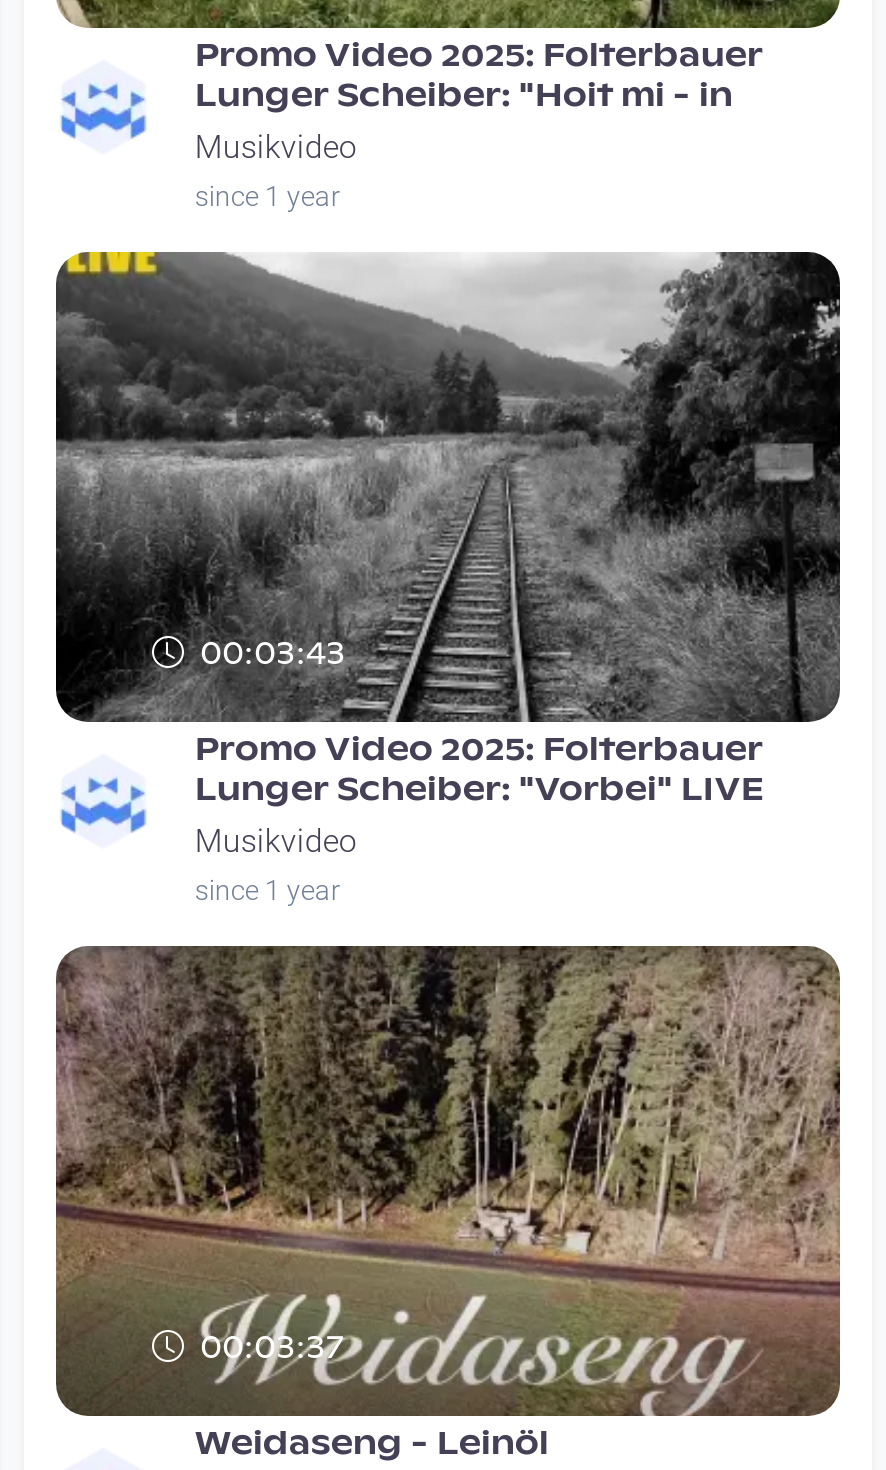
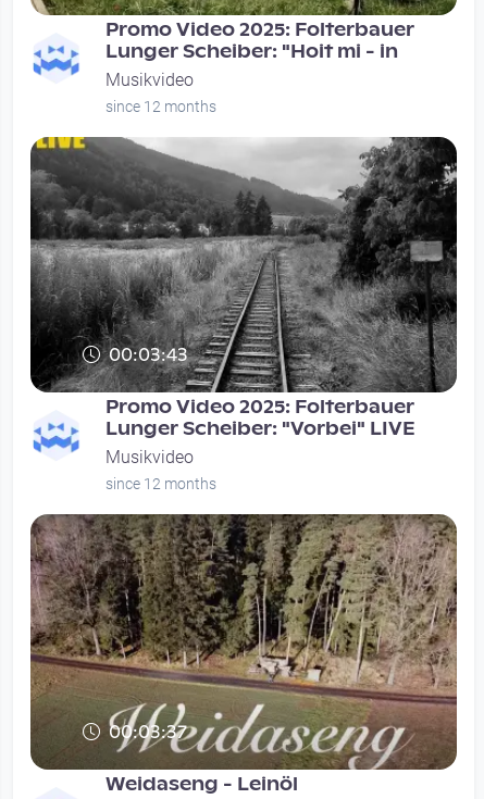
- since 1 year
+ since 12 months

- since 1 year
+ since 12 months
